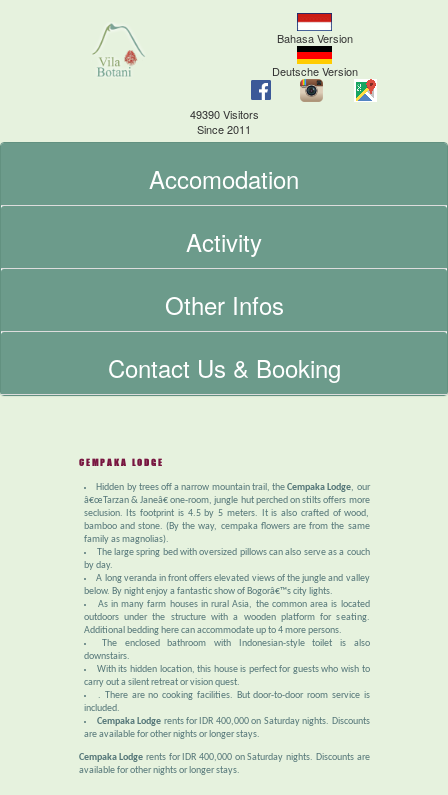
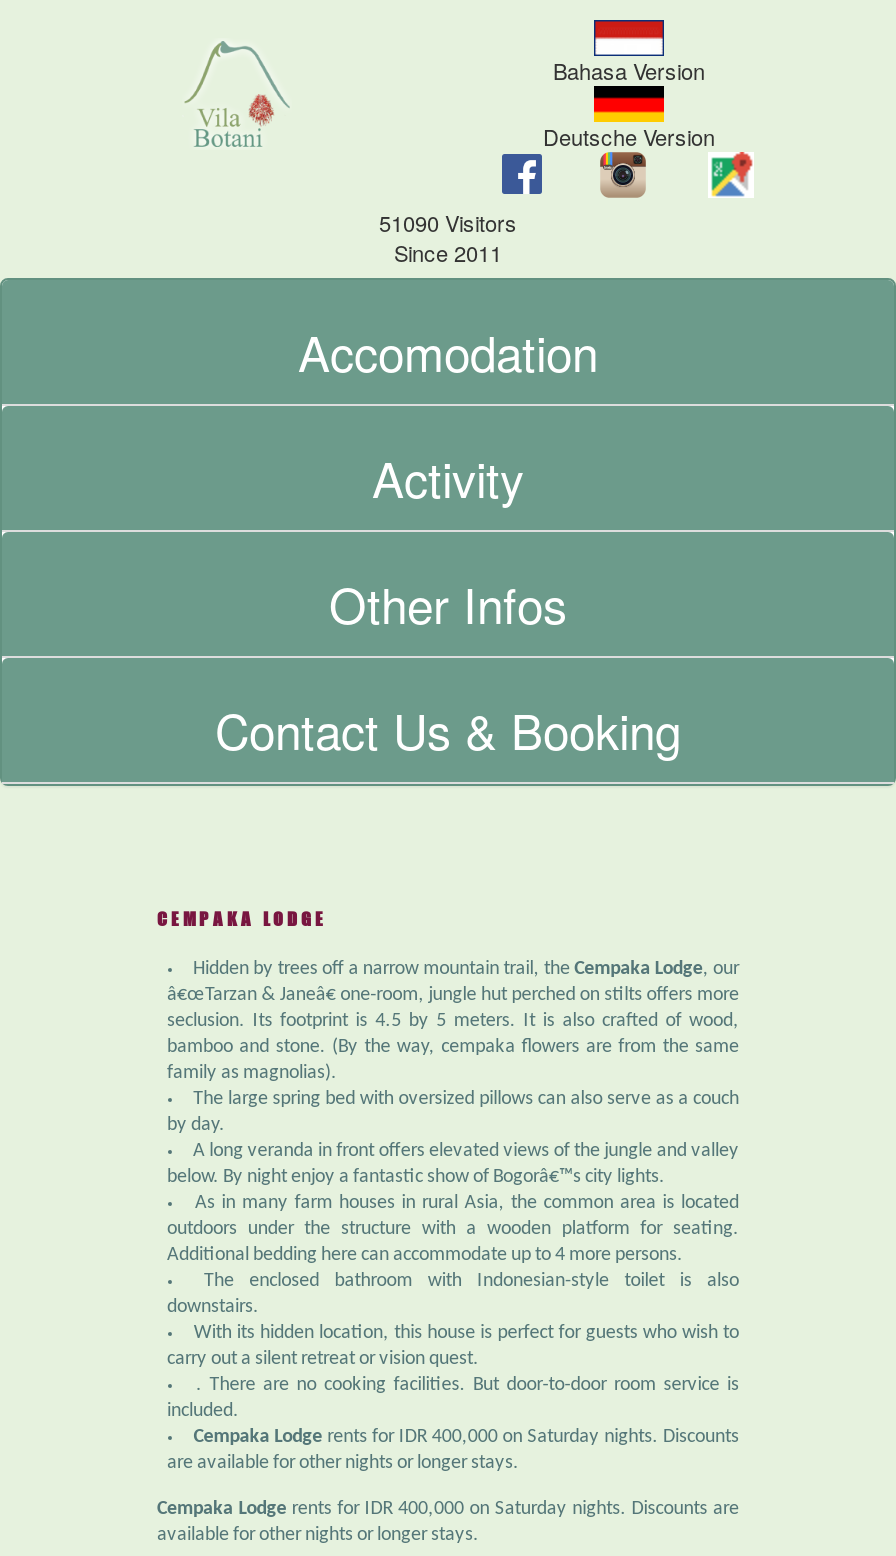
- 49390 Visitors
+ 51090 Visitors
